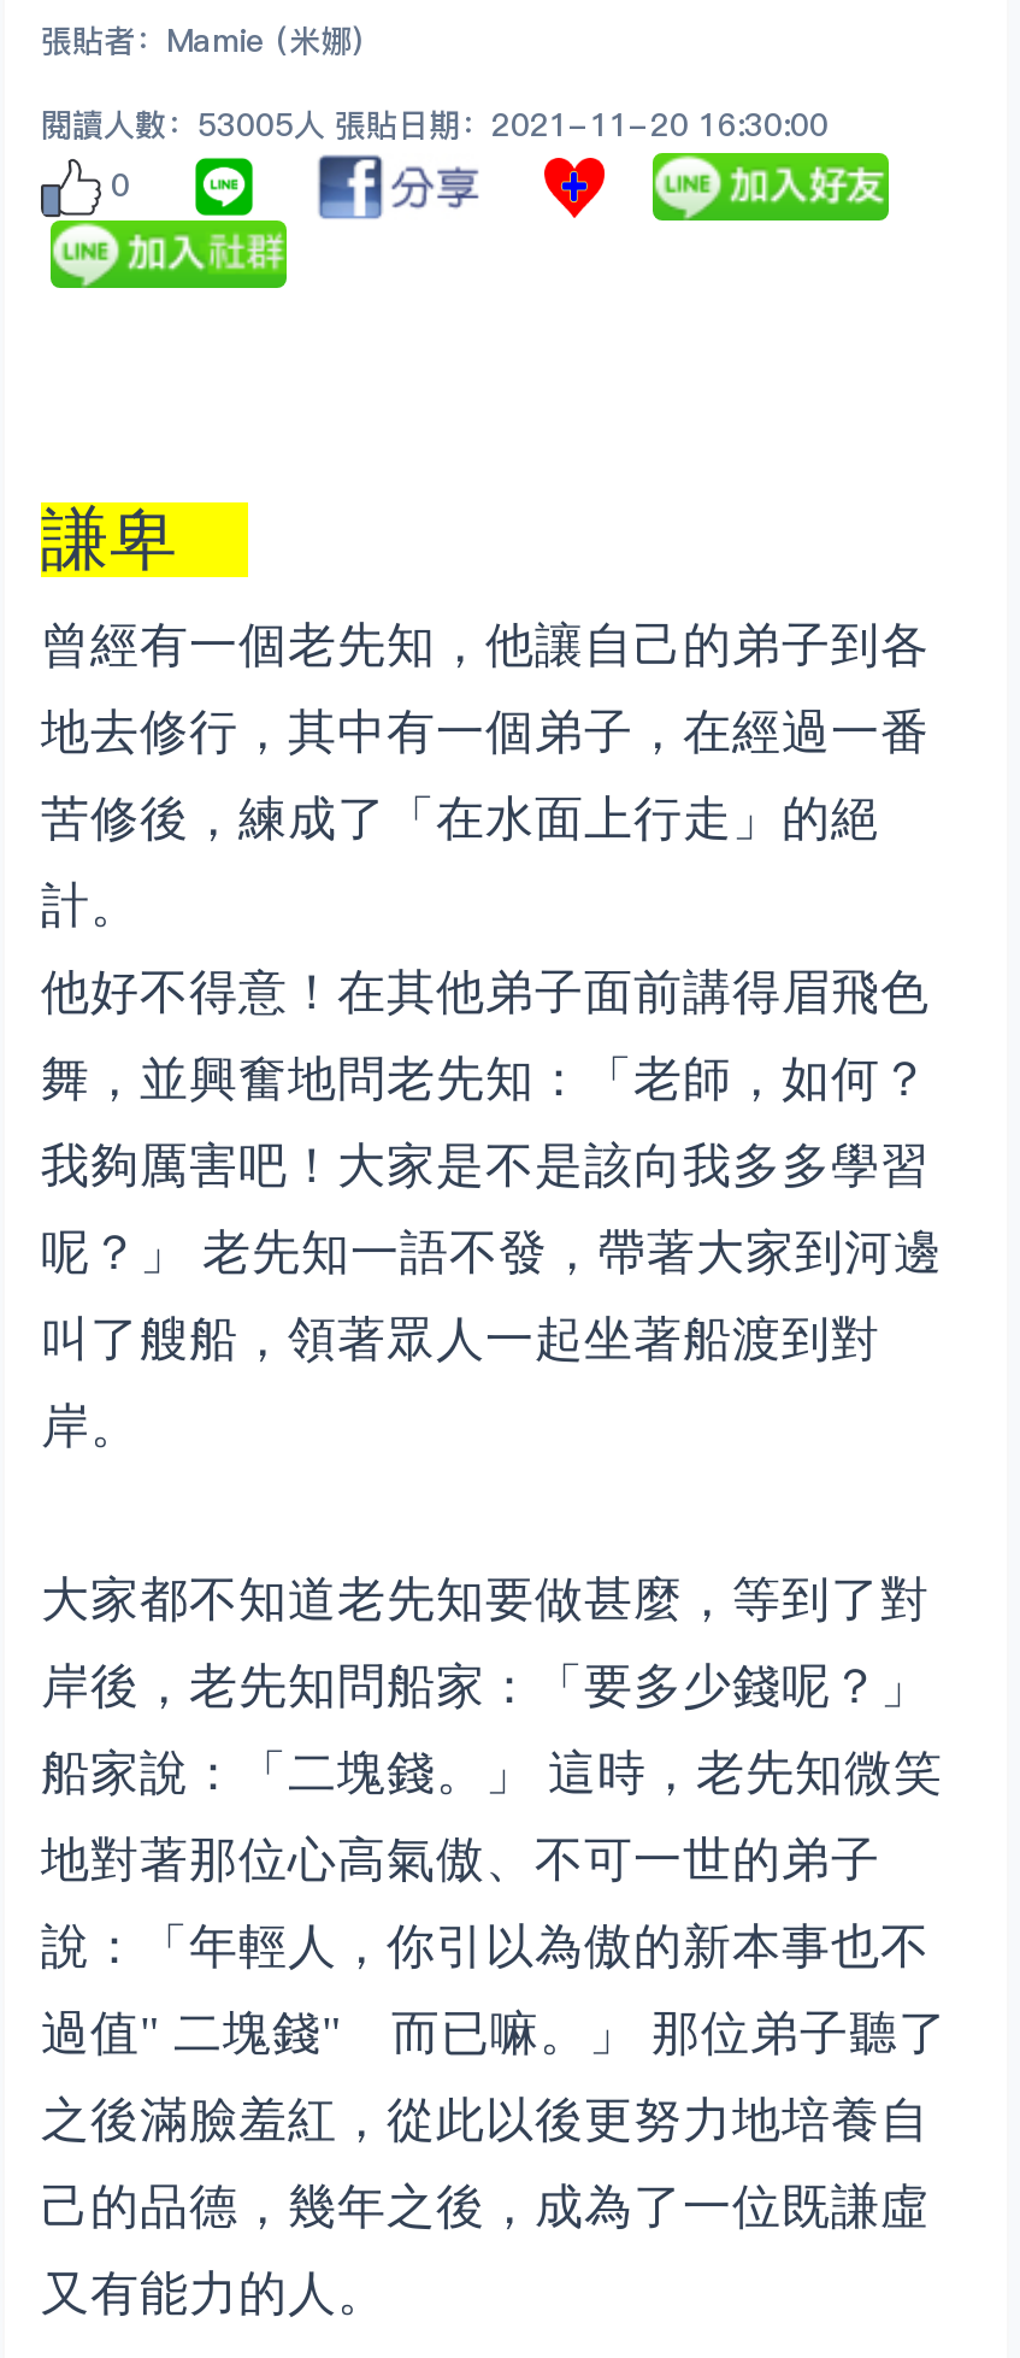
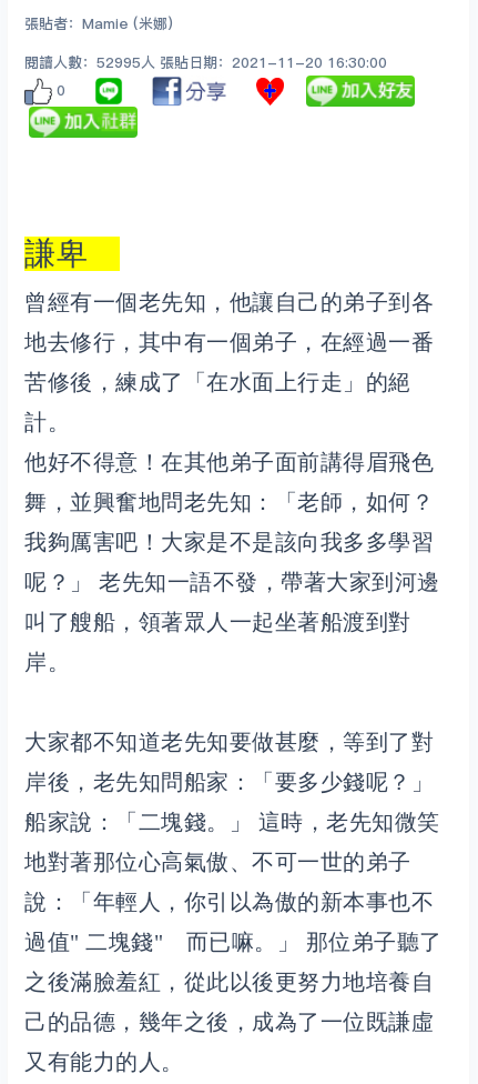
- 閱讀人數：53005人 張貼日期：2021-11-20 16:30:00
+ 閱讀人數：52995人 張貼日期：2021-11-20 16:30:00
